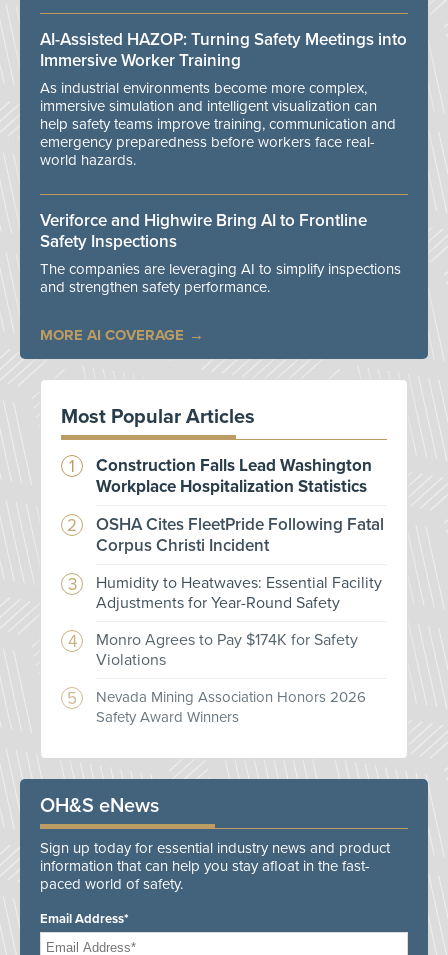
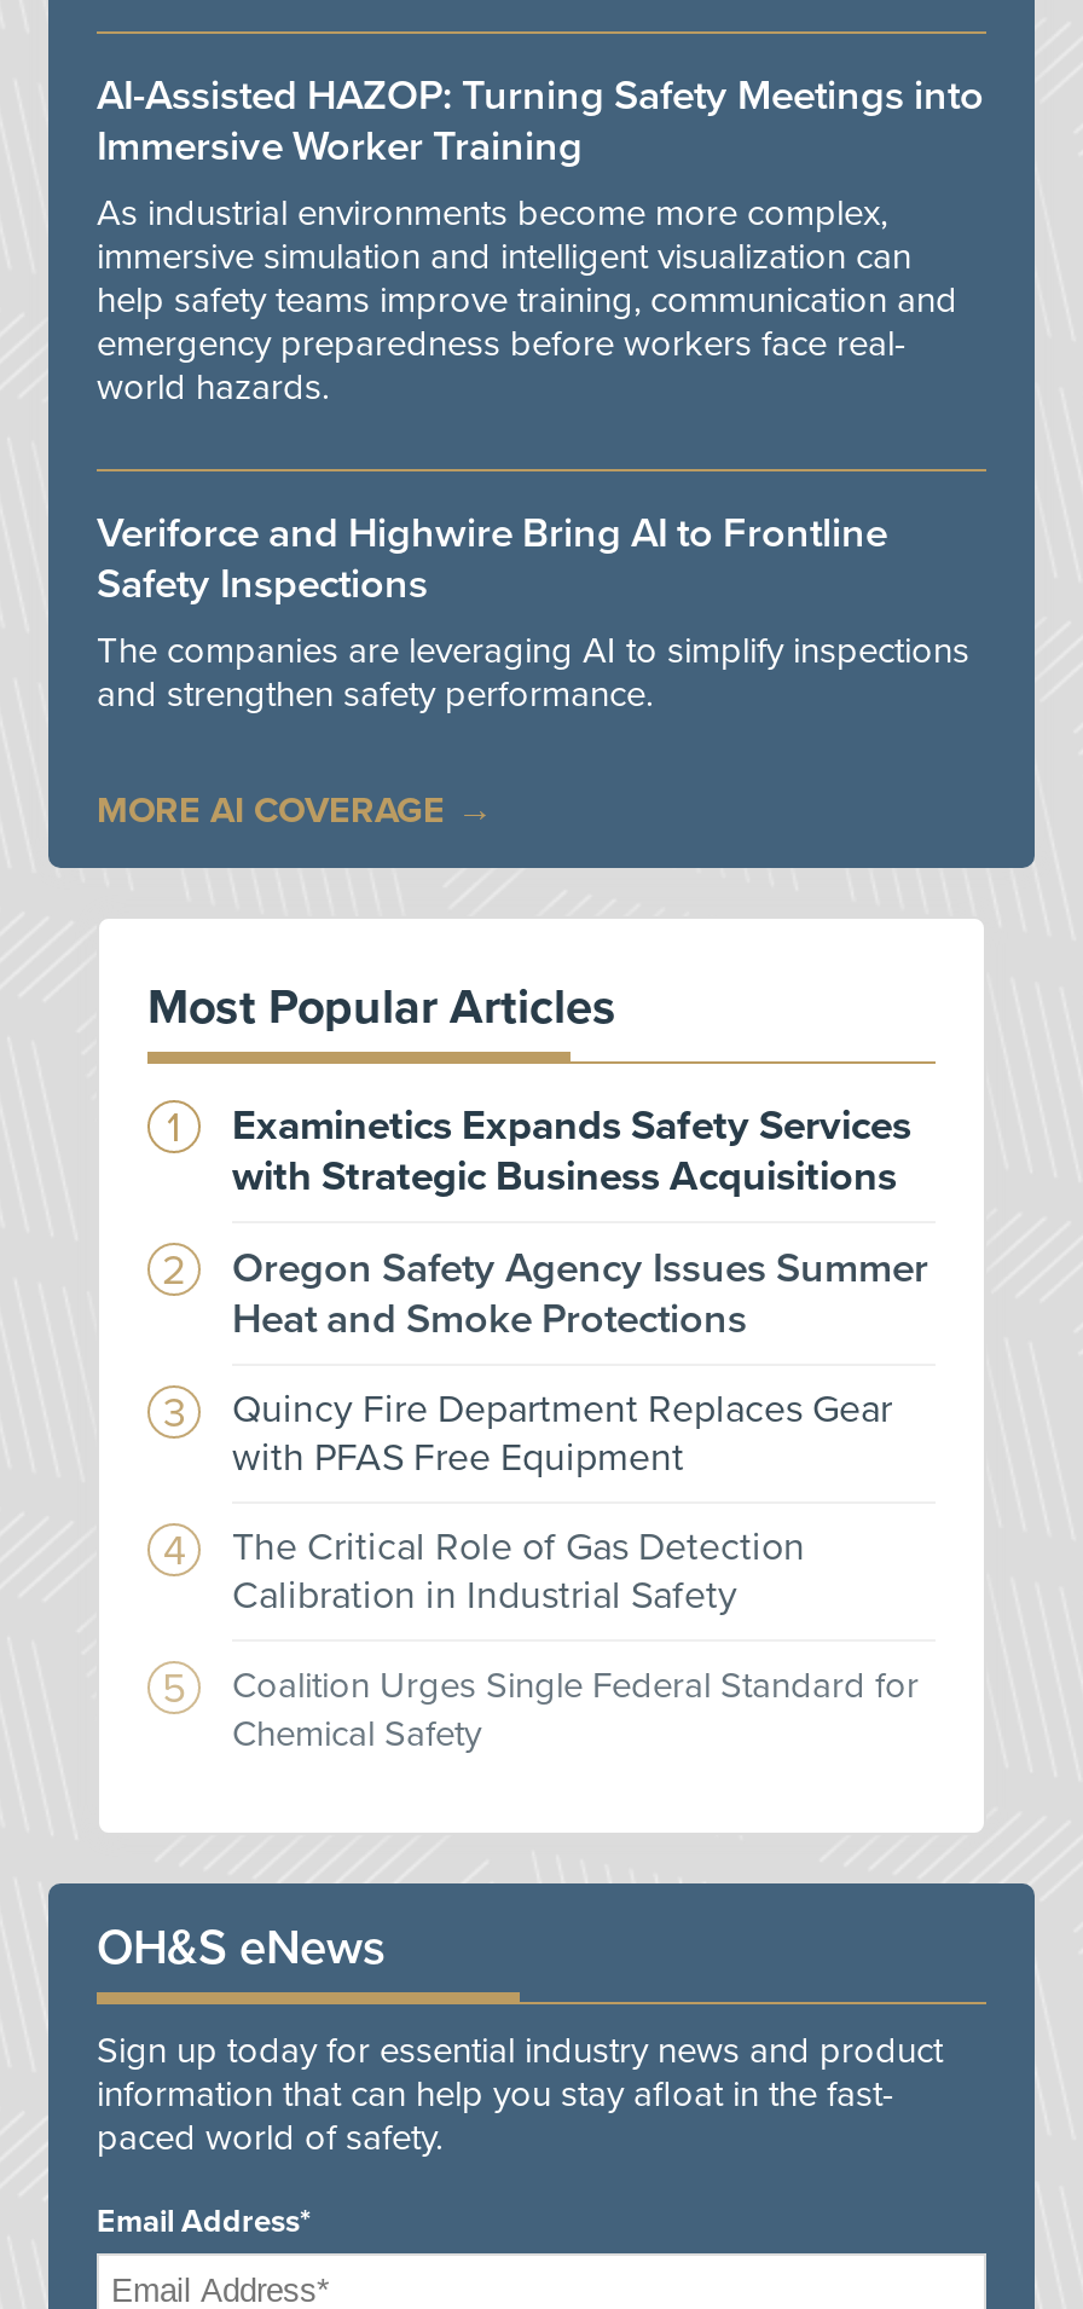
- Construction Falls Lead Washington
- Workplace Hospitalization Statistics
+ Examinetics Expands Safety Services
+ with Strategic Business Acquisitions

- OSHA Cites FleetPride Following Fatal
- Corpus Christi Incident
+ Oregon Safety Agency Issues Summer
+ Heat and Smoke Protections

- Humidity to Heatwaves: Essential Facility
- Adjustments for Year-Round Safety
+ Quincy Fire Department Replaces Gear
+ with PFAS Free Equipment

- Monro Agrees to Pay $174K for Safety
- Violations
+ The Critical Role of Gas Detection
+ Calibration in Industrial Safety

- Nevada Mining Association Honors 2026
- Safety Award Winners
+ Coalition Urges Single Federal Standard for
+ Chemical Safety
